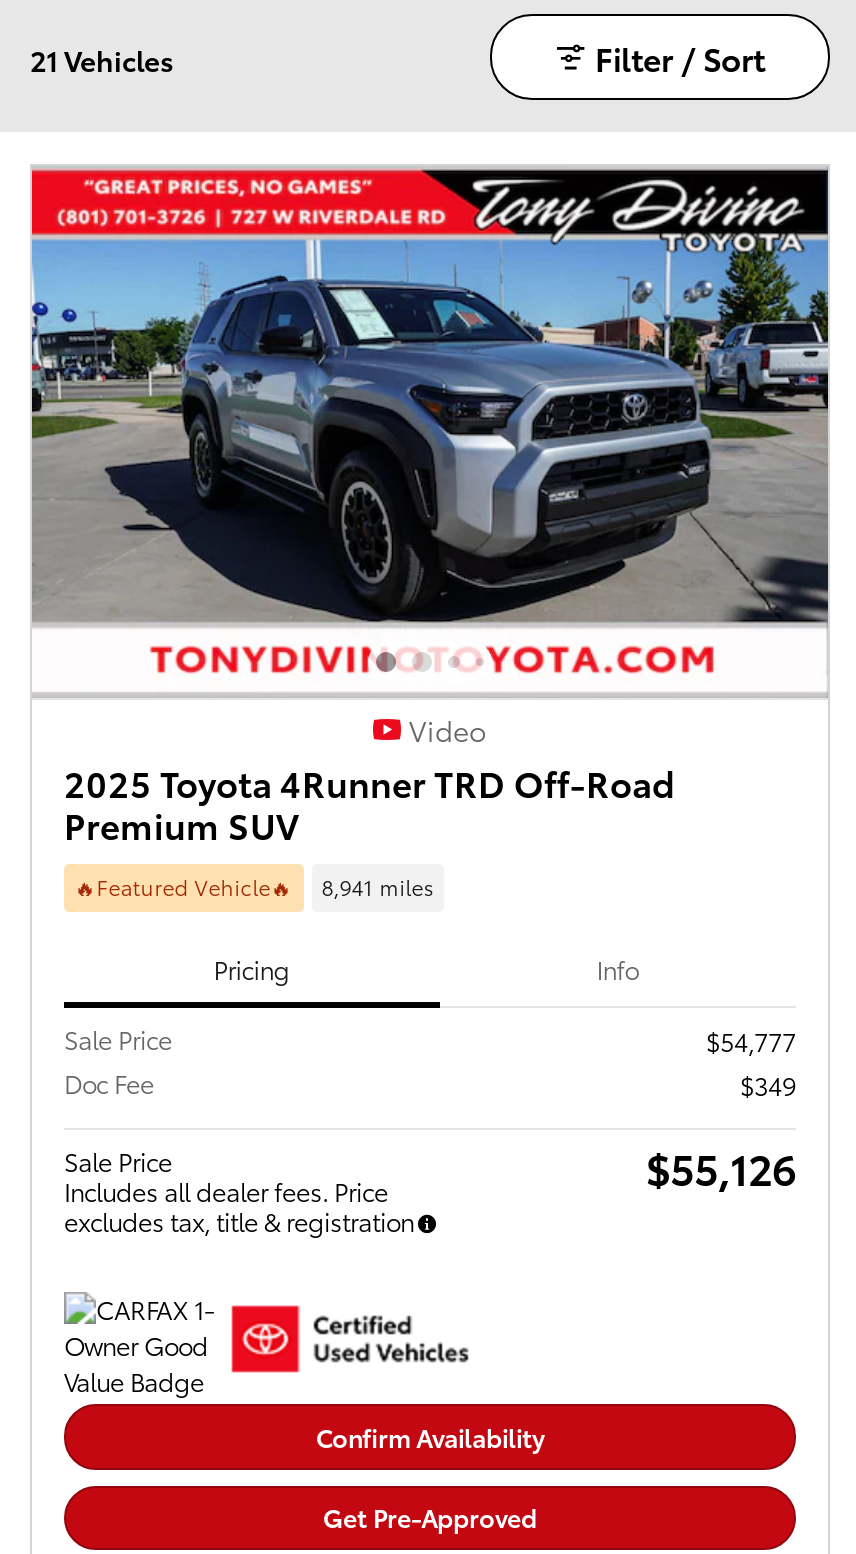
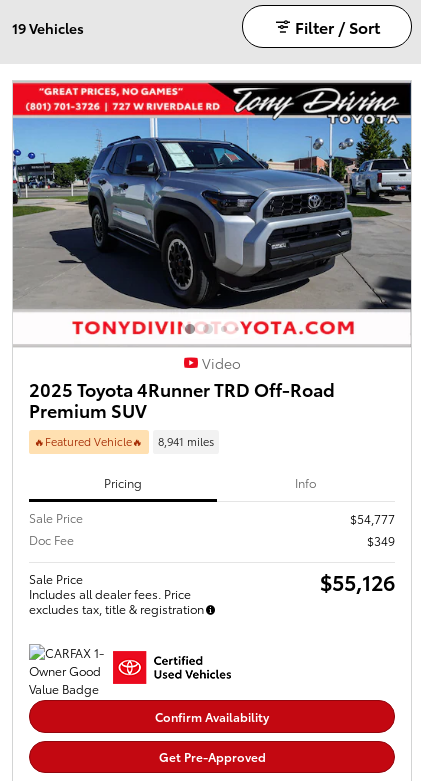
- 21 Vehicles
+ 19 Vehicles
